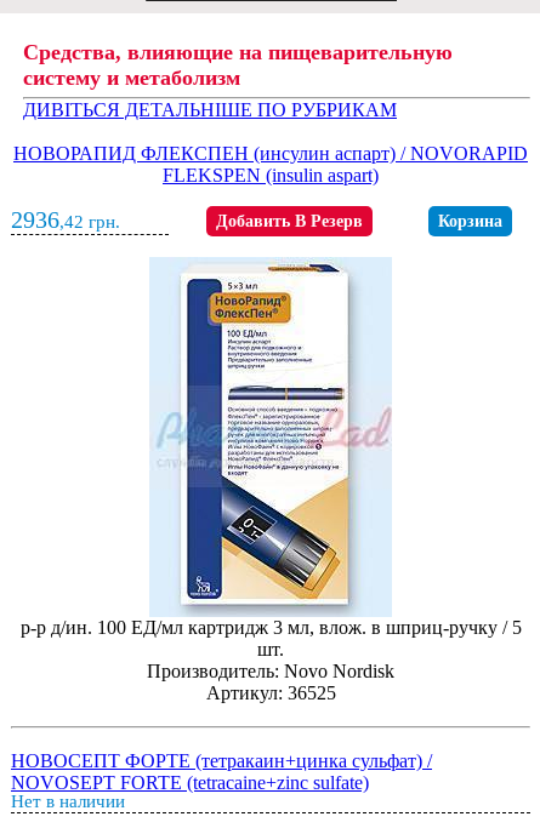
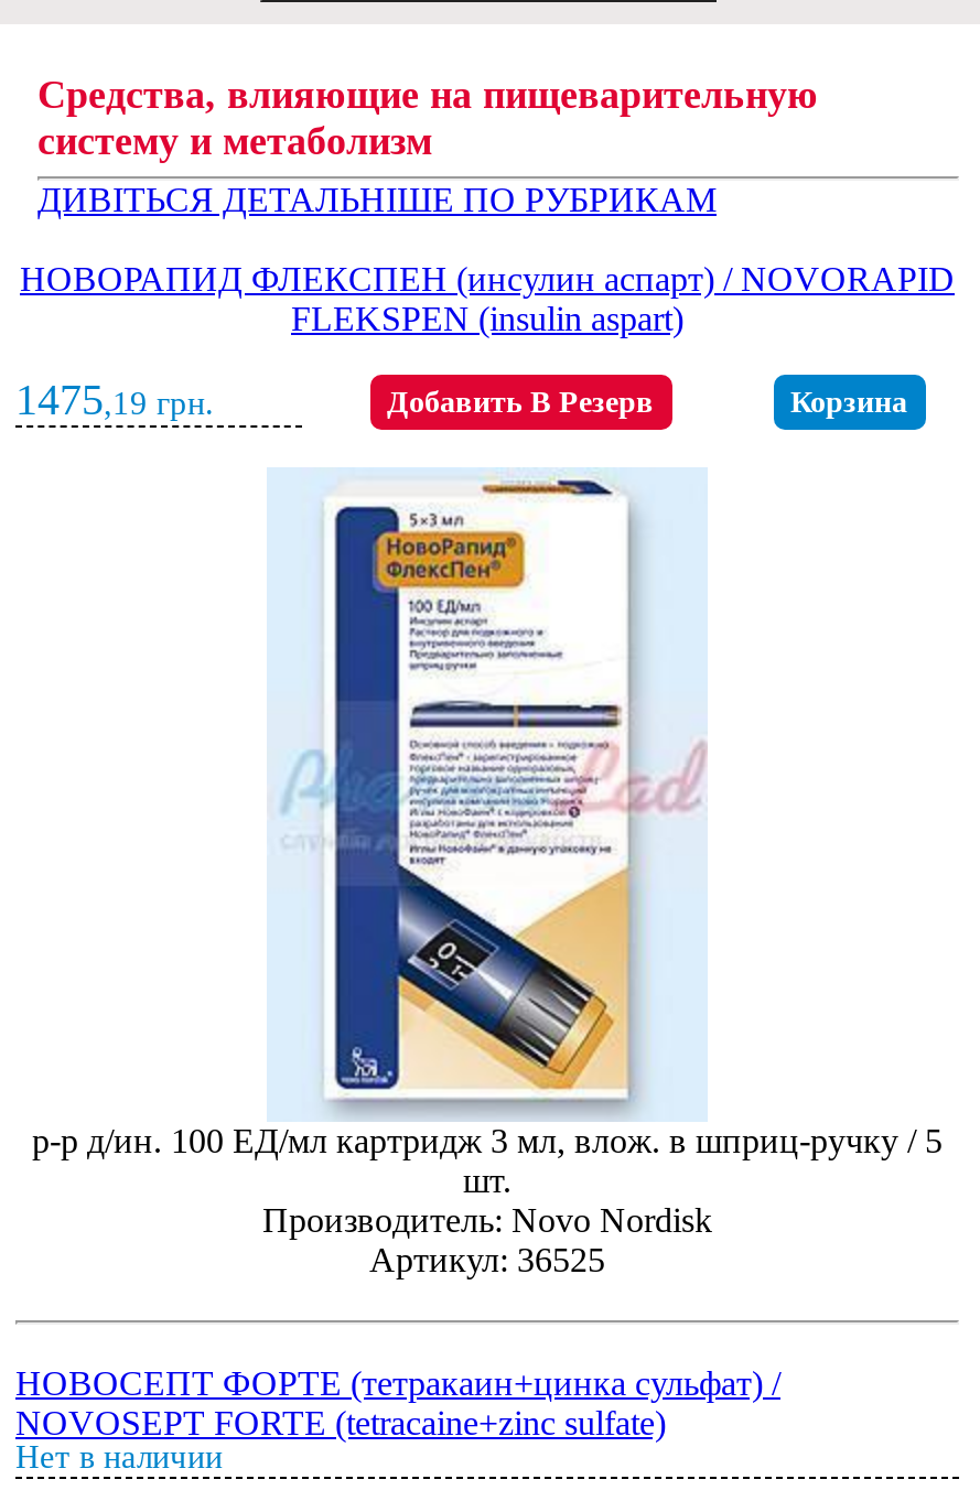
- 2936,42 грн.
+ 1475,19 грн.
